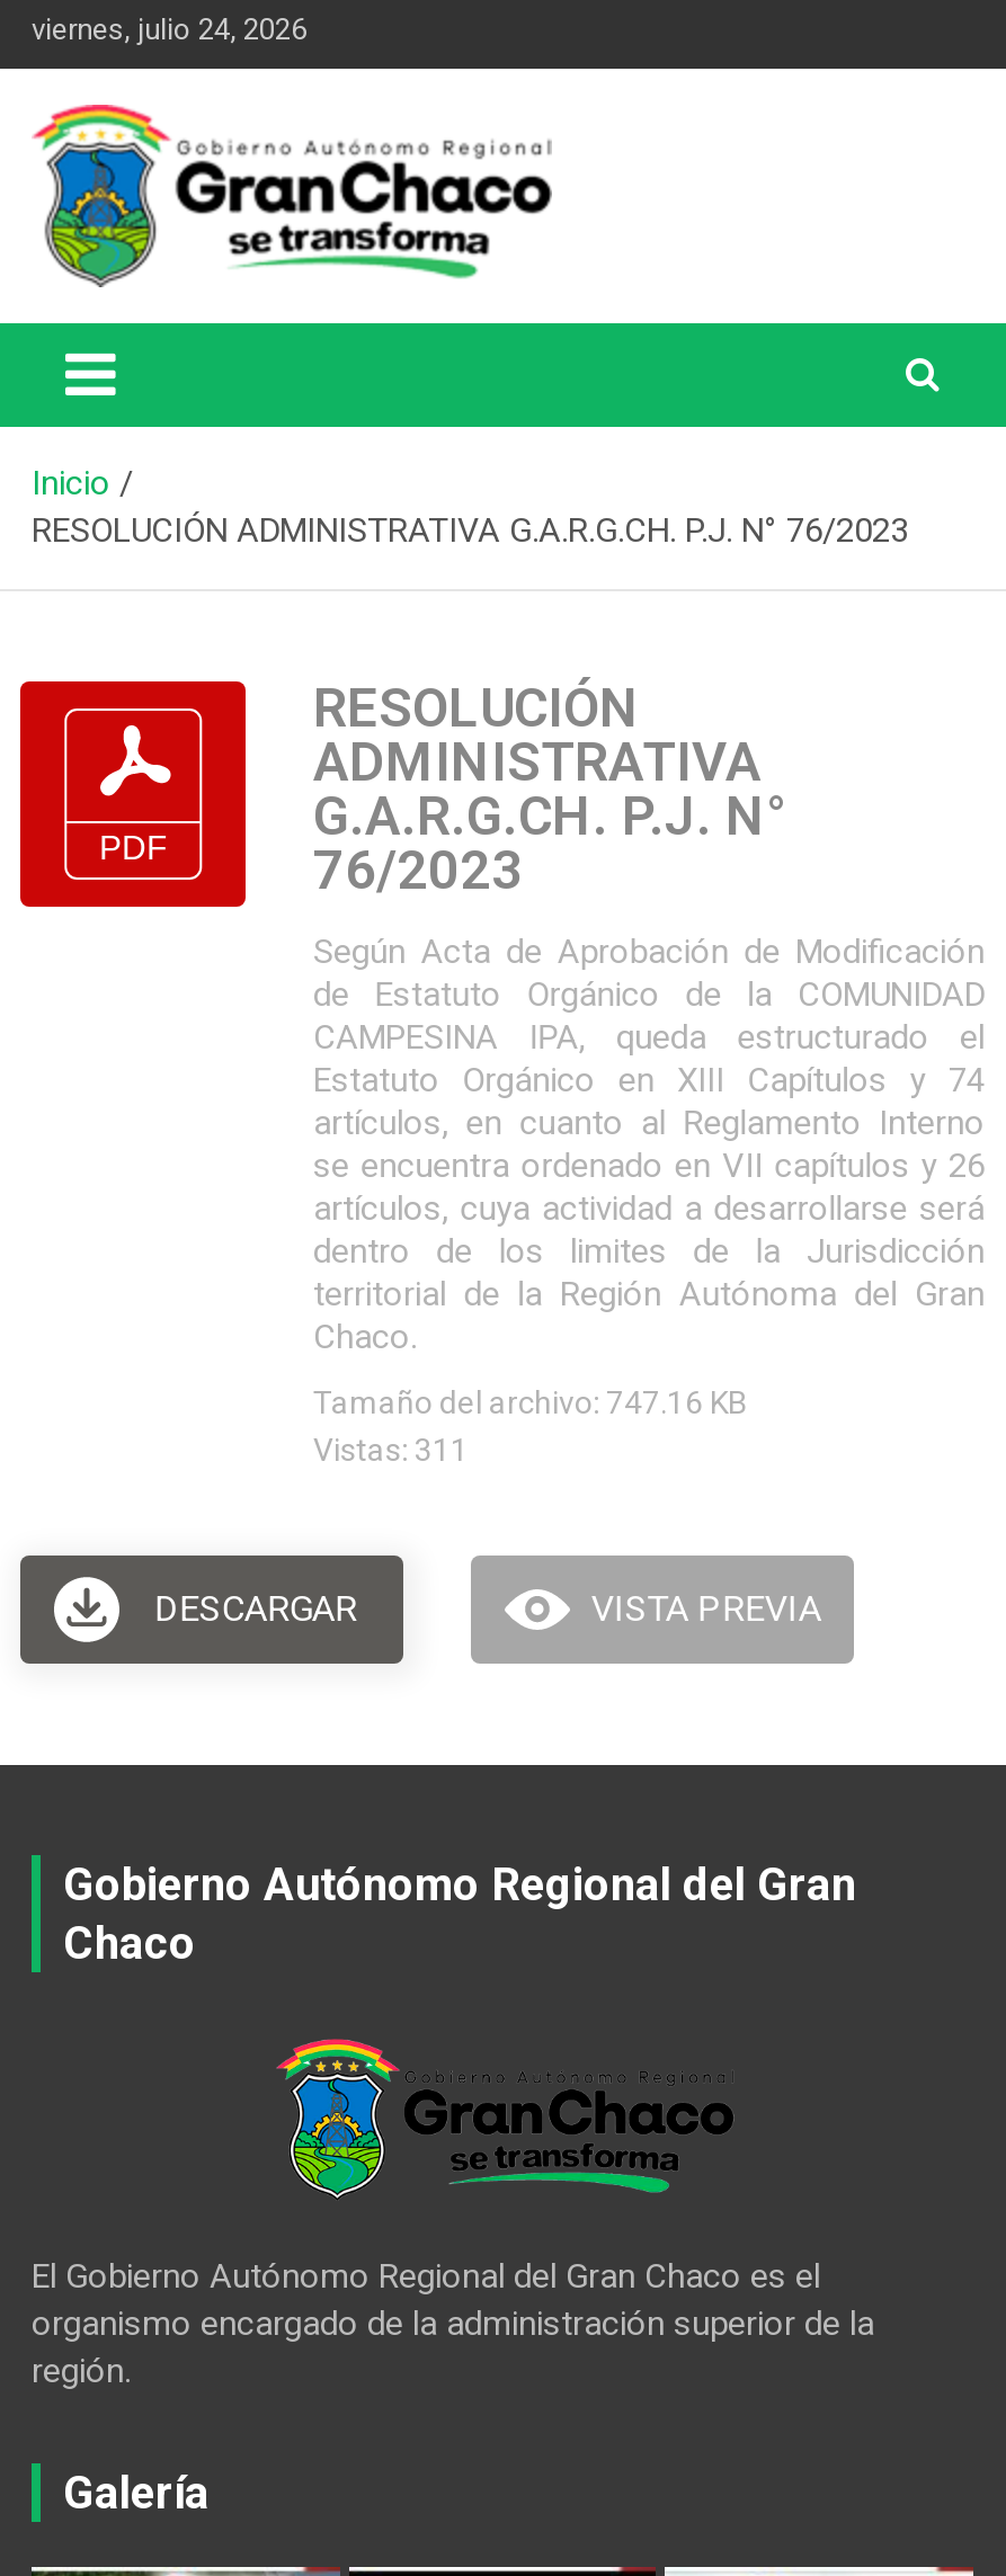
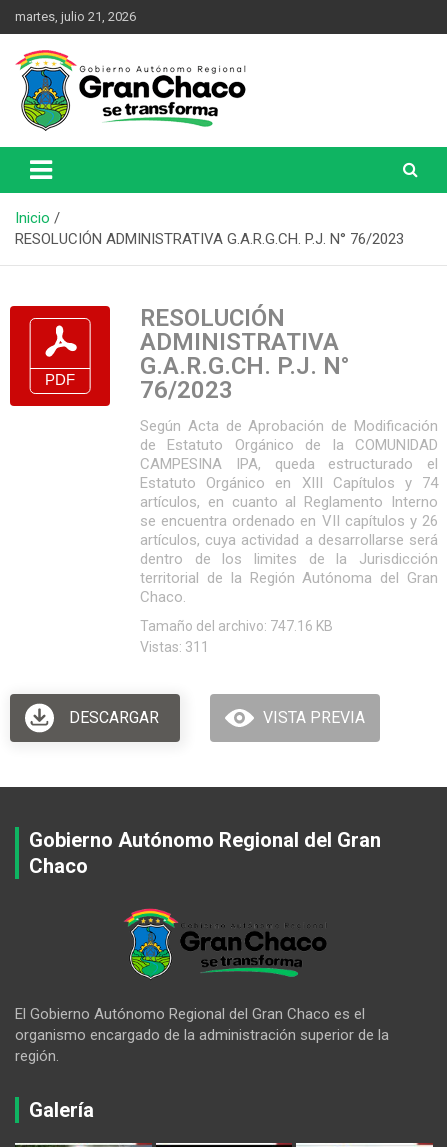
- viernes, julio 24, 2026
+ martes, julio 21, 2026
